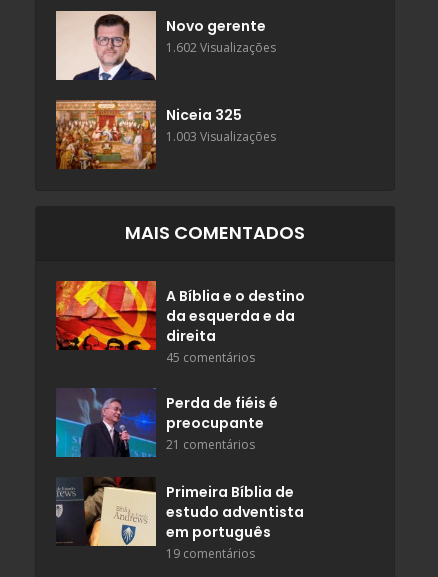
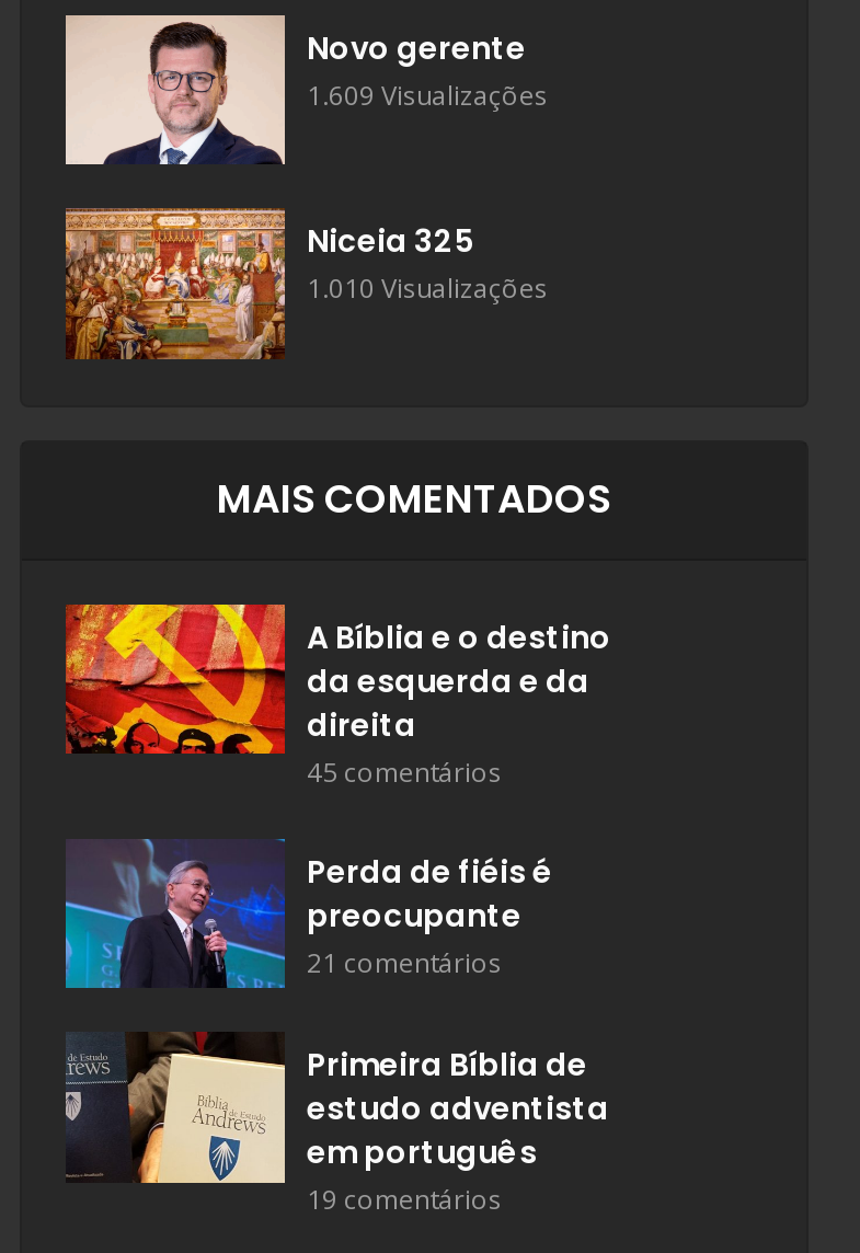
- 1.602 Visualizações
+ 1.609 Visualizações

- 1.003 Visualizações
+ 1.010 Visualizações
